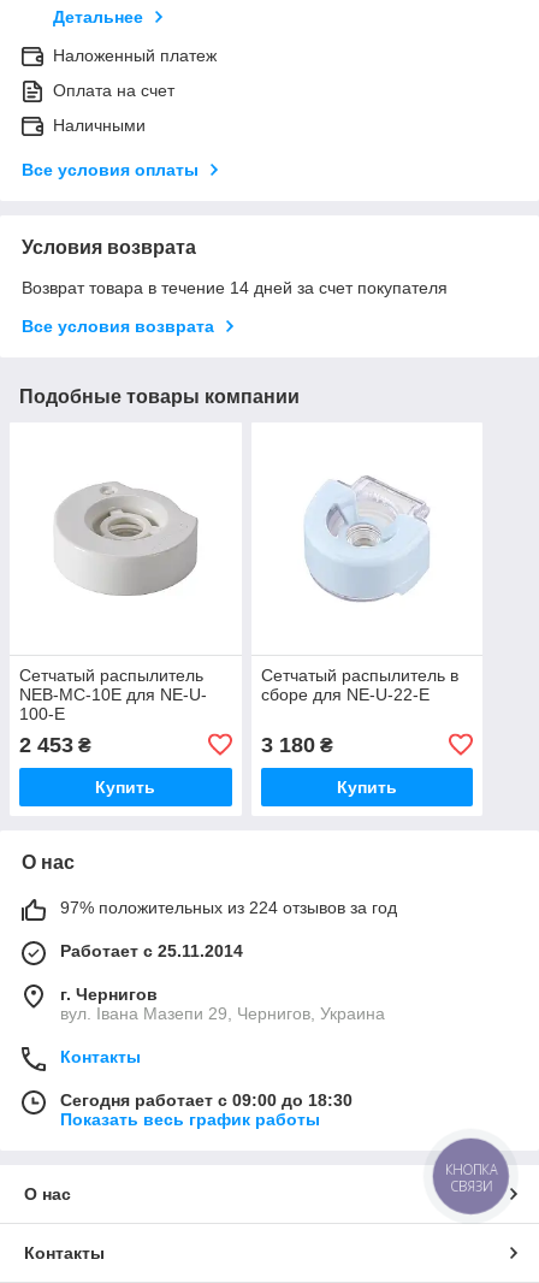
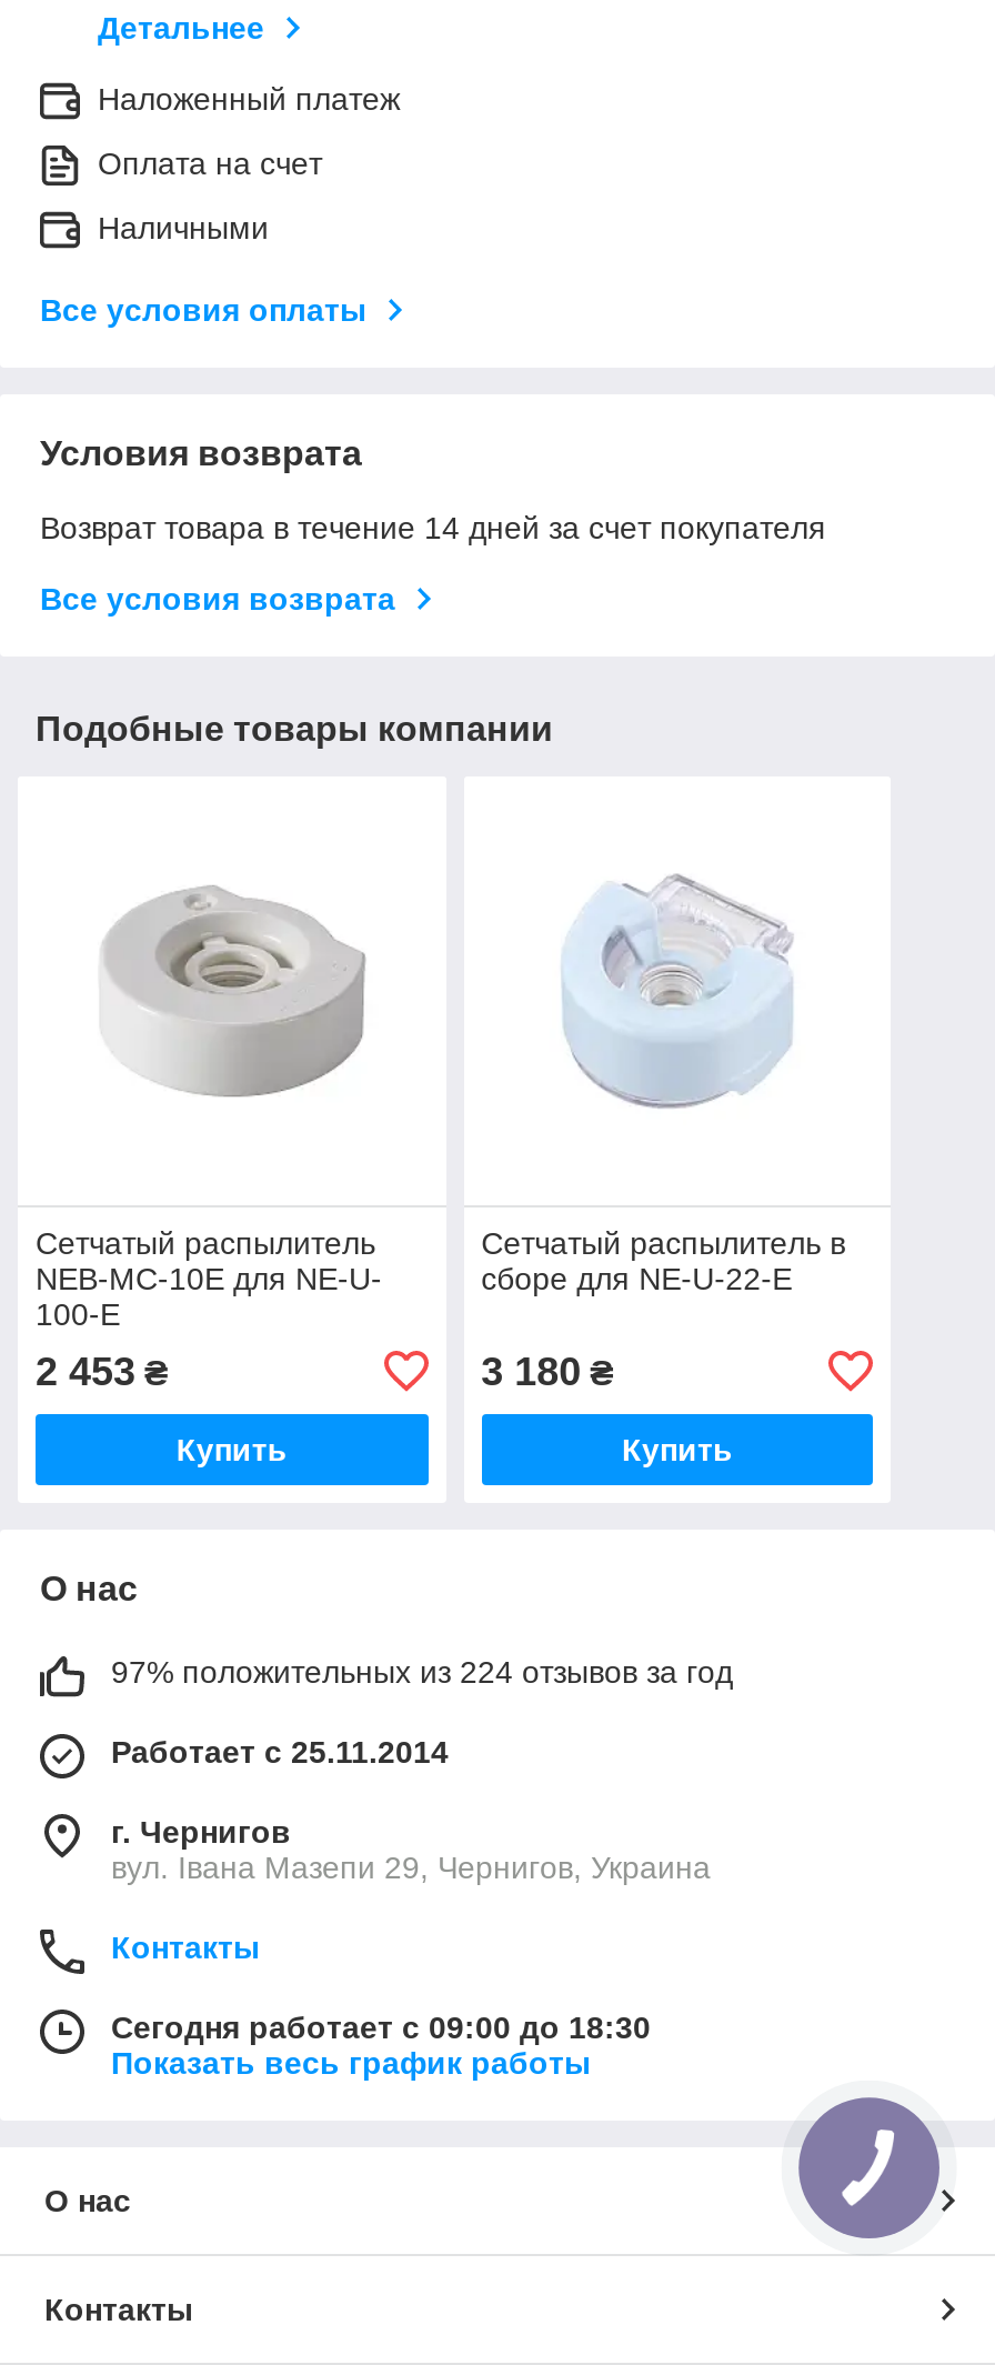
- КНОПКА
- СВЯЗИ
